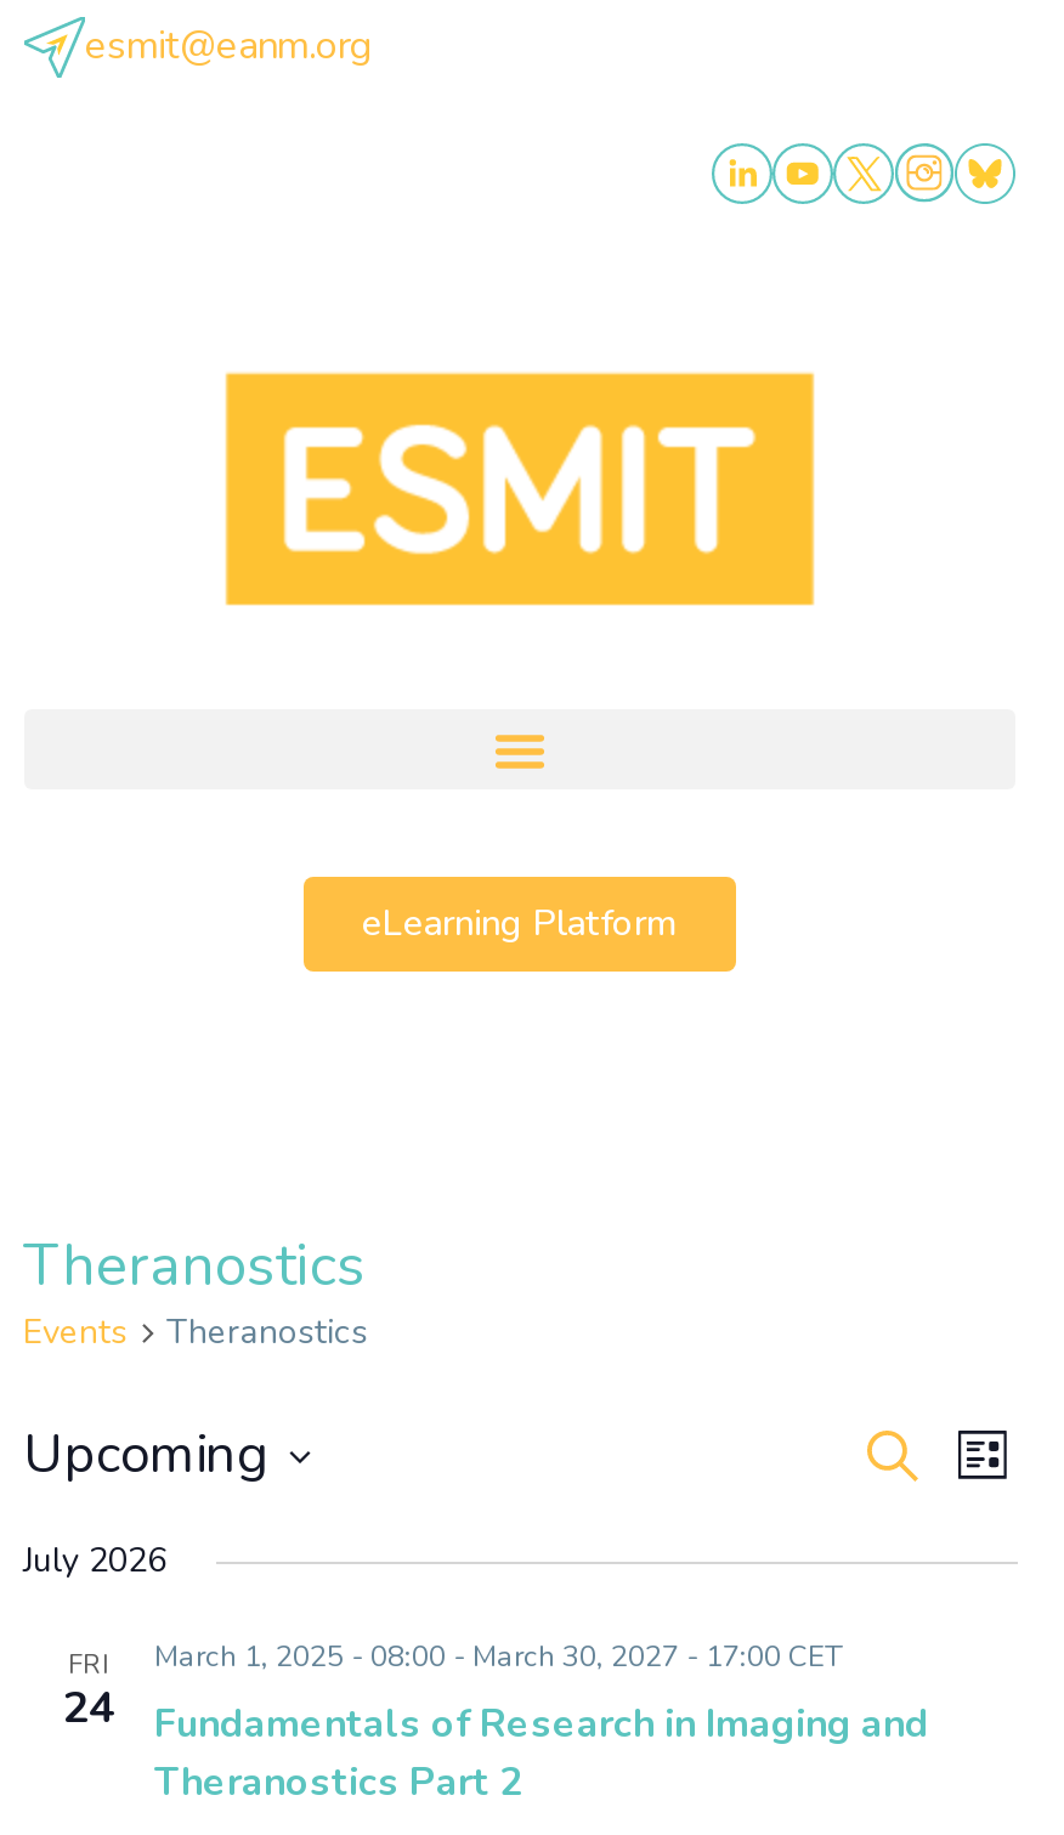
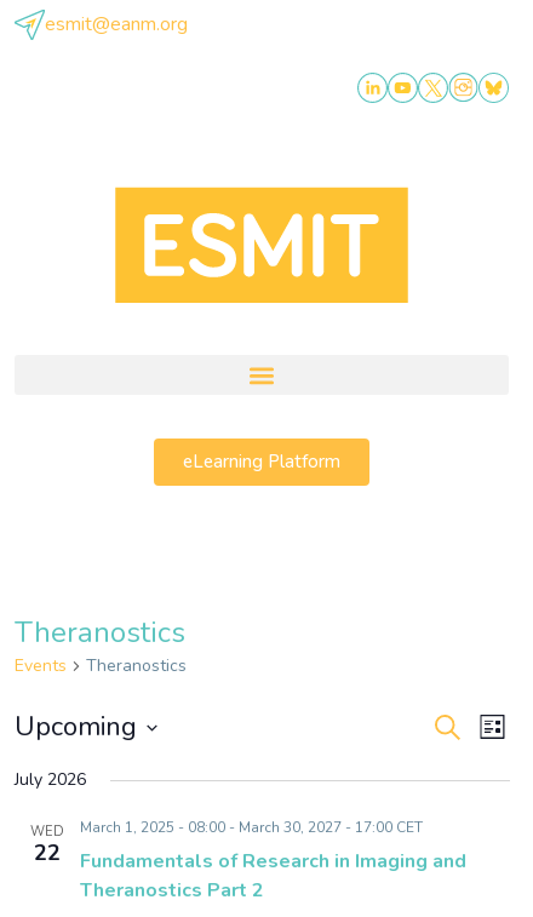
- FRI
- 24
+ WED
+ 22
